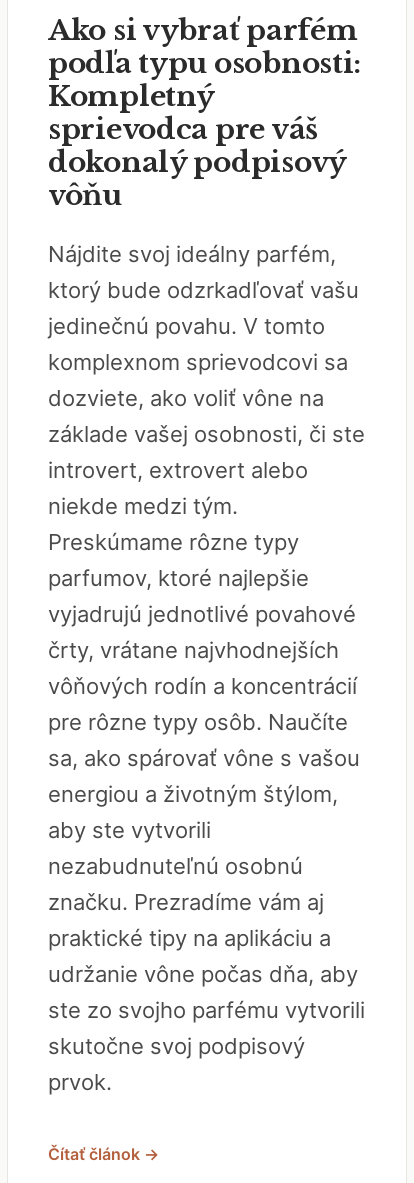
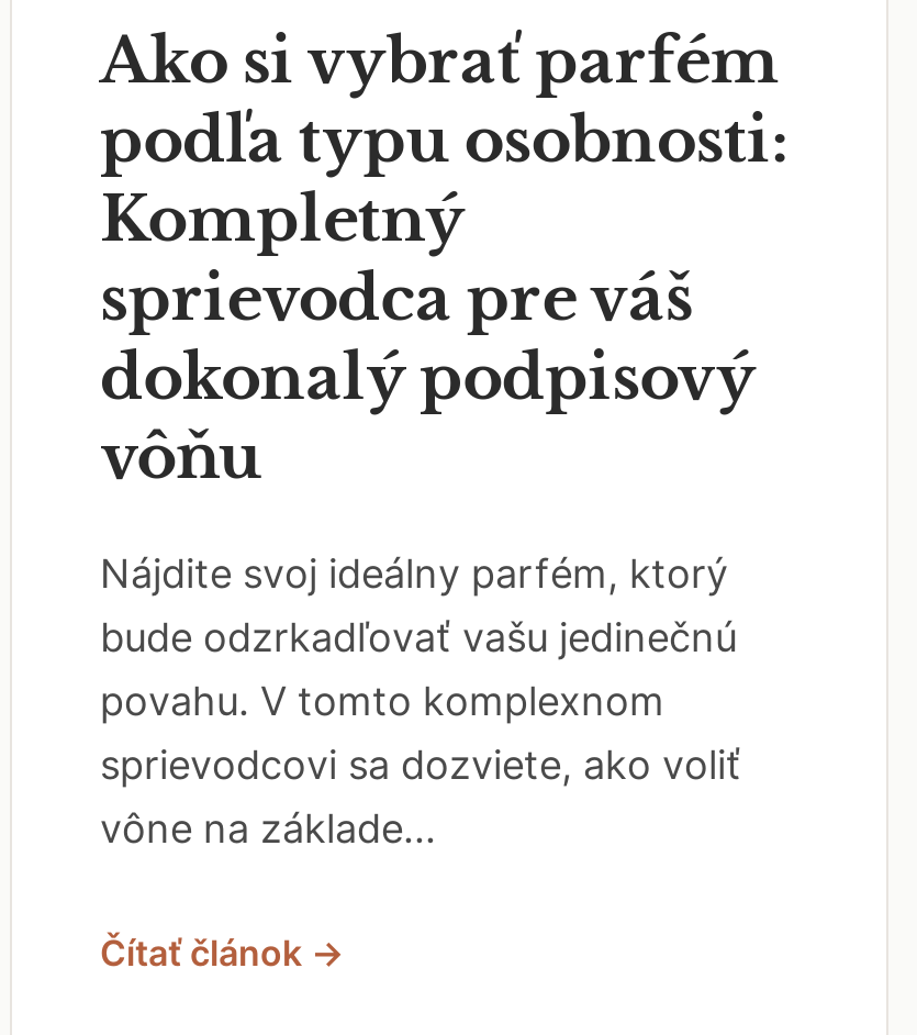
- Nájdite svoj ideálny parfém,
- ktorý bude odzrkadľovať vašu
- jedinečnú povahu. V tomto
- komplexnom sprievodcovi sa
- dozviete, ako voliť vône na
- základe vašej osobnosti, či ste
- introvert, extrovert alebo
- niekde medzi tým.
- Preskúmame rôzne typy
- parfumov, ktoré najlepšie
- vyjadrujú jednotlivé povahové
- črty, vrátane najvhodnejších
- vôňových rodín a koncentrácií
- pre rôzne typy osôb. Naučíte
- sa, ako spárovať vône s vašou
- energiou a životným štýlom,
- aby ste vytvorili
- nezabudnuteľnú osobnú
- značku. Prezradíme vám aj
- praktické tipy na aplikáciu a
- udržanie vône počas dňa, aby
- ste zo svojho parfému vytvorili
- skutočne svoj podpisový
- prvok.
+ Nájdite svoj ideálny parfém, ktorý
+ bude odzrkadľovať vašu jedinečnú
+ povahu. V tomto komplexnom
+ sprievodcovi sa dozviete, ako voliť
+ vône na základe...
